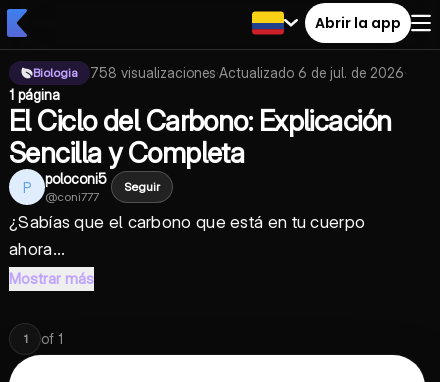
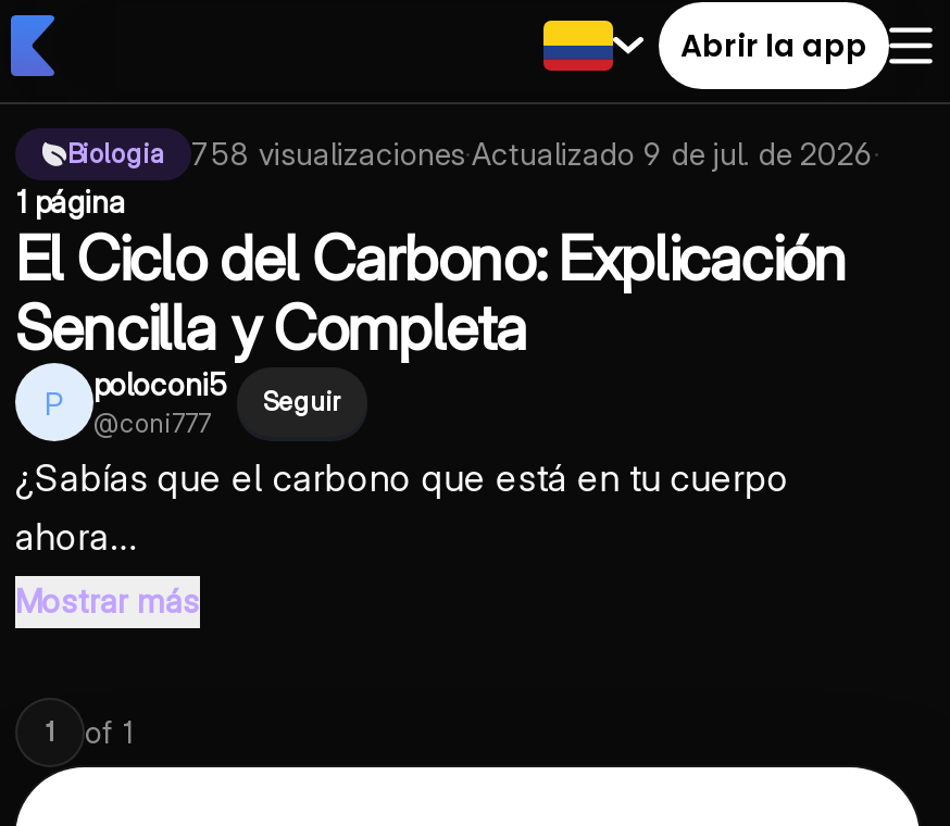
- 758 visualizaciones·Actualizado 6 de jul. de 2026 ·
+ 758 visualizaciones·Actualizado 9 de jul. de 2026 ·
